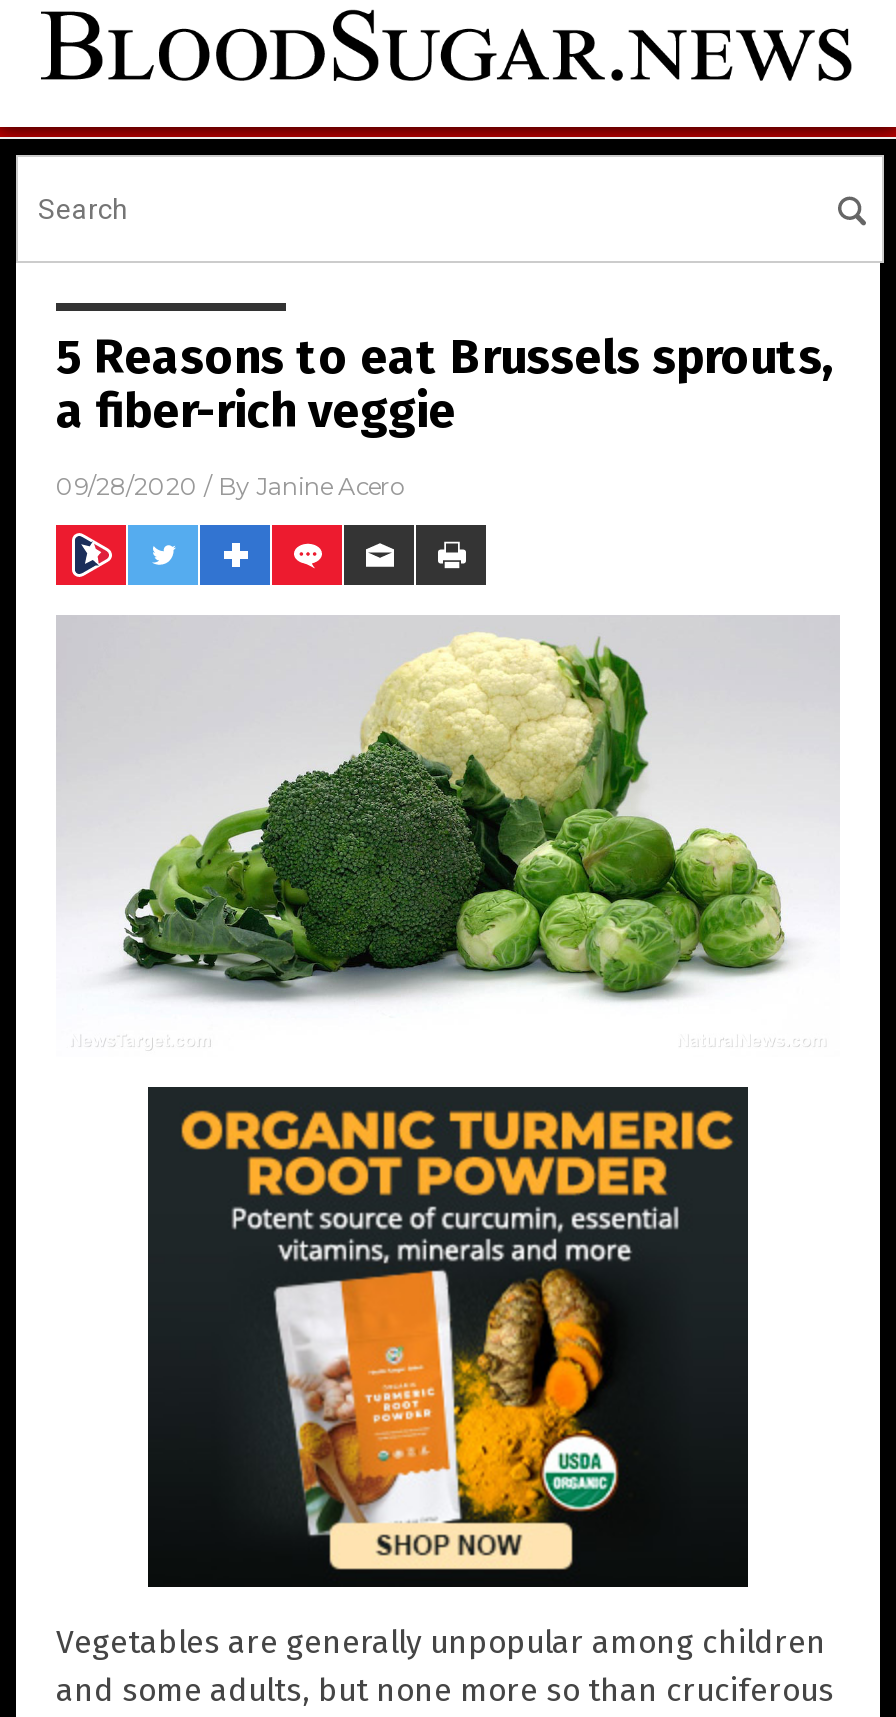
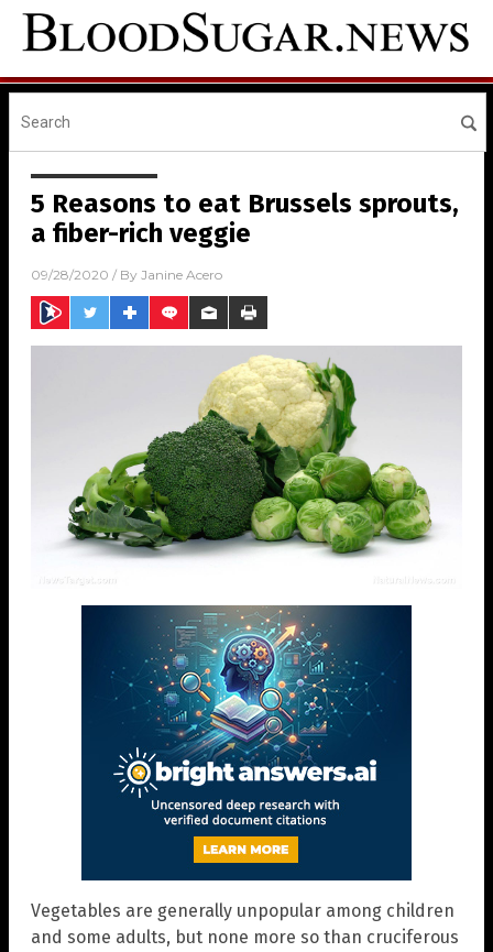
- [image]
+ [image]
